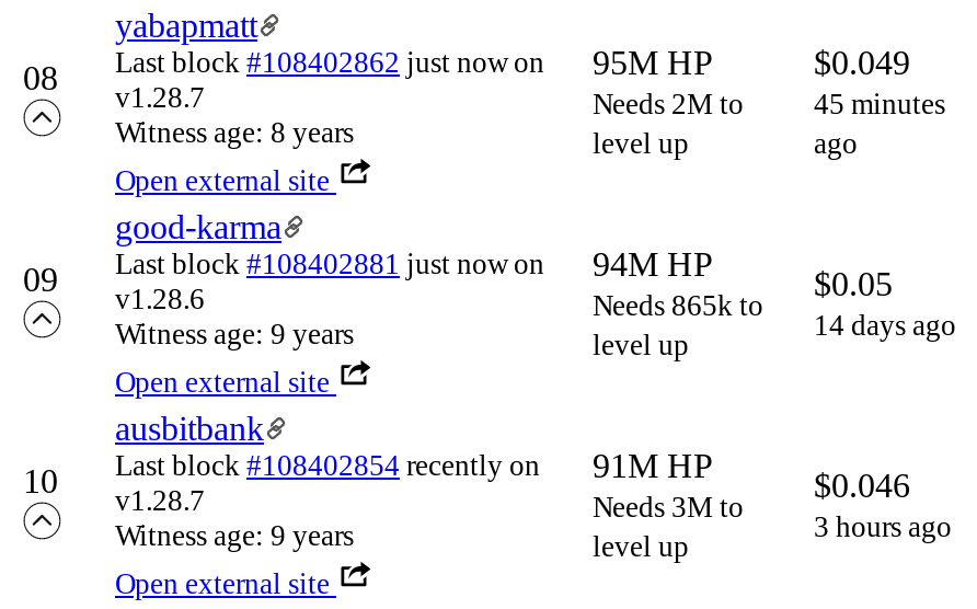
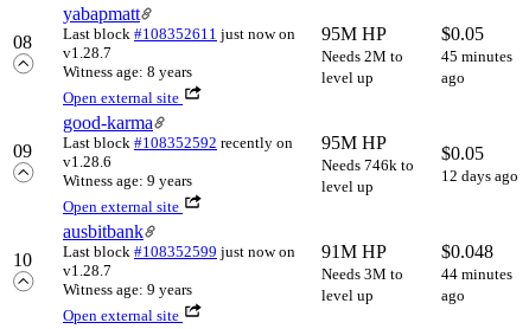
- Last block #108402862 just now on
+ Last block #108352611 just now on

- $0.049
+ $0.05

- Last block #108402881 just now on
+ Last block #108352592 recently on

- 94M HP
+ 95M HP

- Needs 865k to
+ Needs 746k to

- 14 days ago
+ 12 days ago

- Last block #108402854 recently on
+ Last block #108352599 just now on

- $0.046
- 3 hours ago
+ $0.048
+ 44 minutes
+ ago
